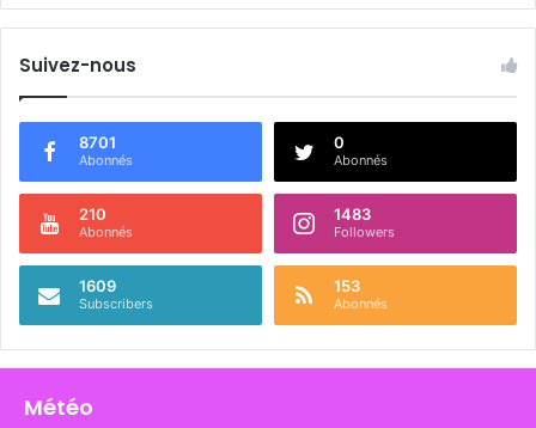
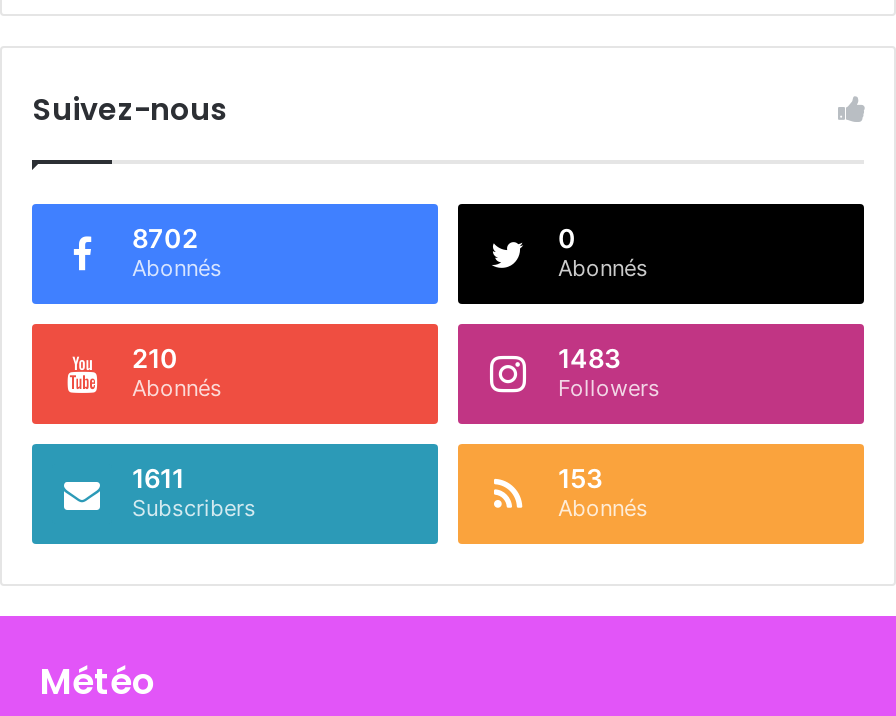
- 8701
+ 8702

- 1609
+ 1611
